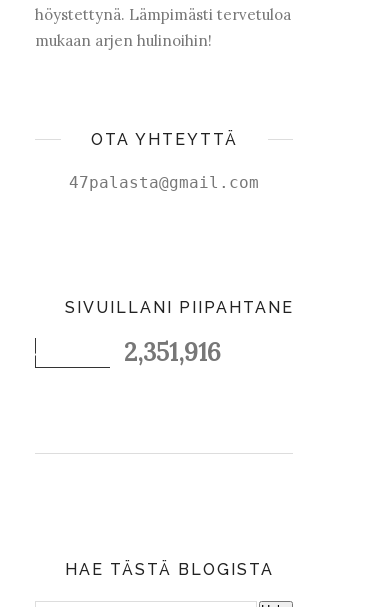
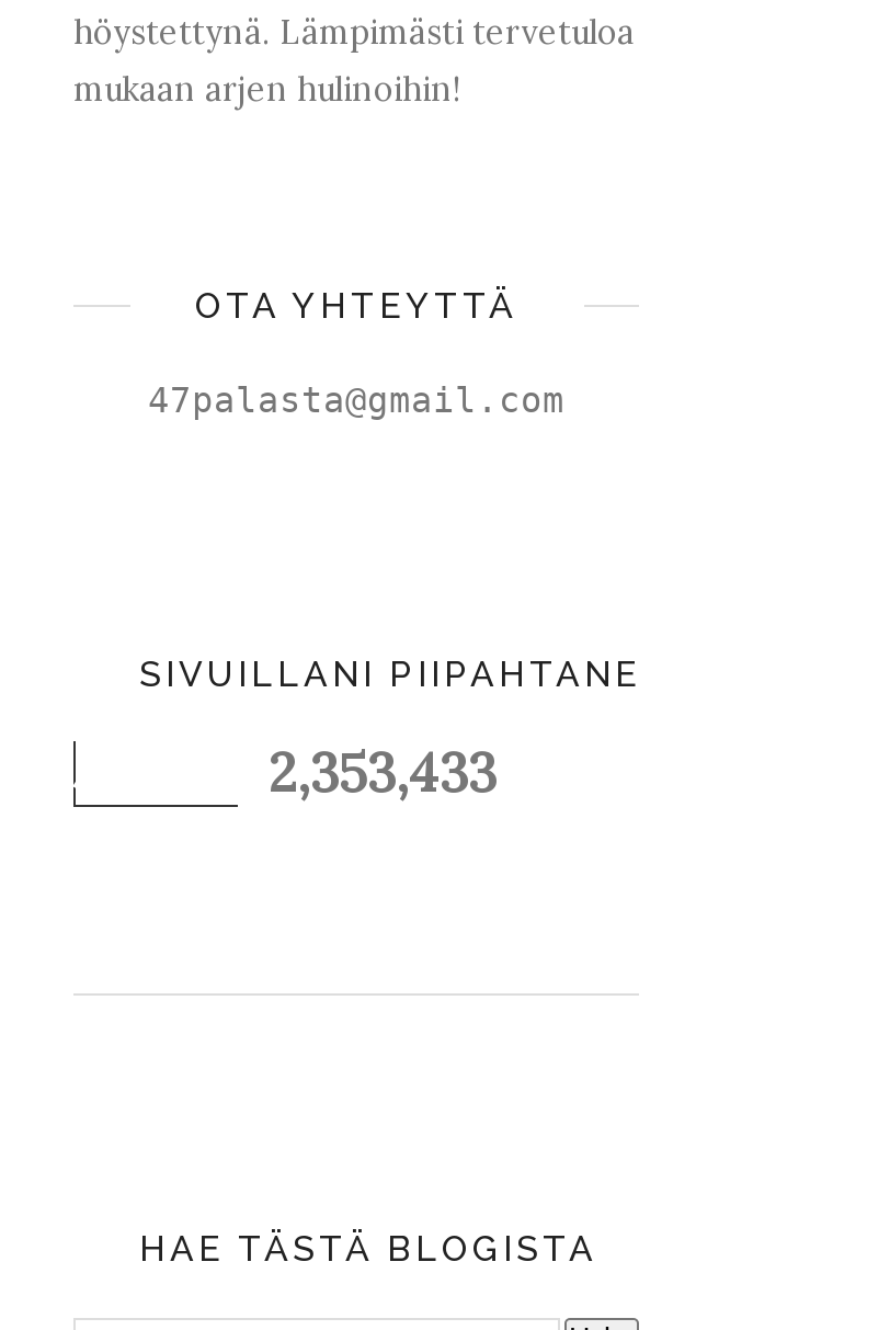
- 2,351,916
+ 2,353,433
